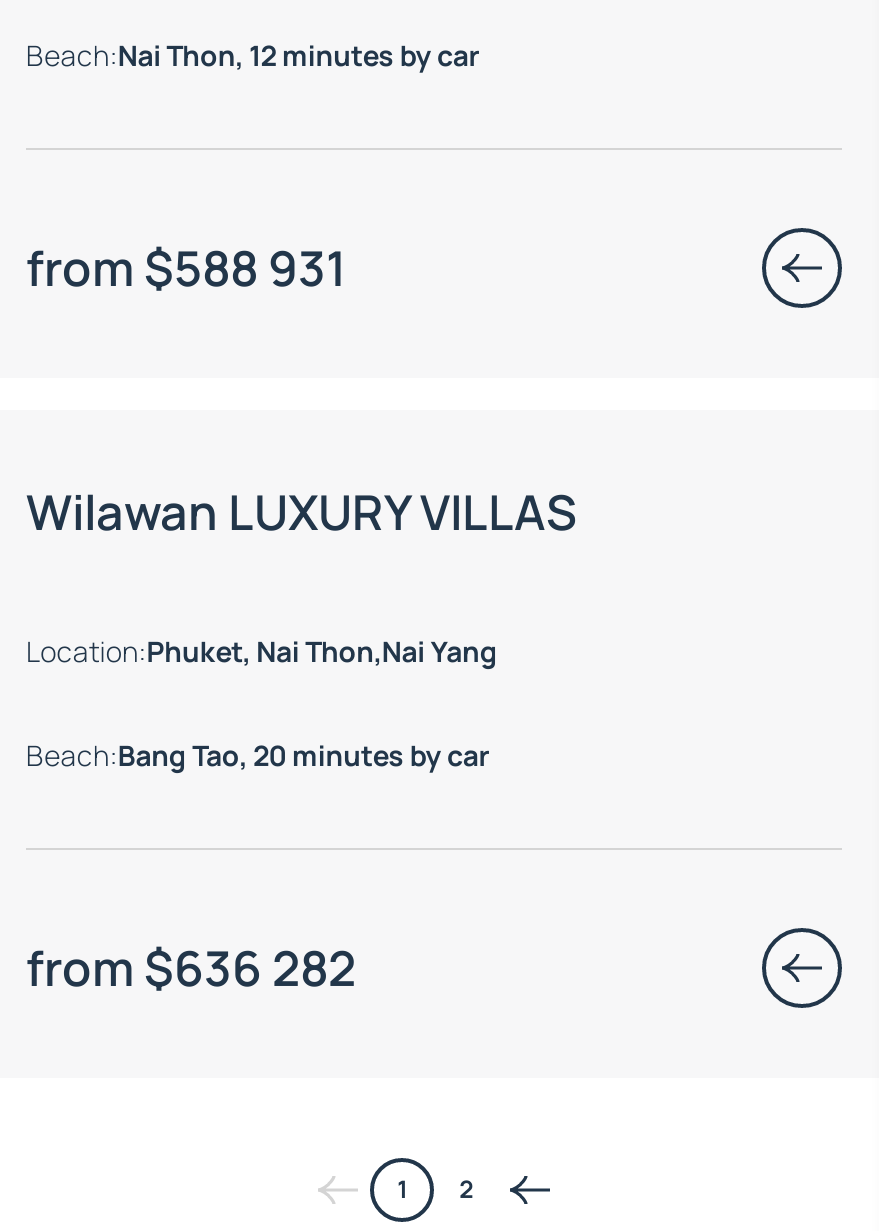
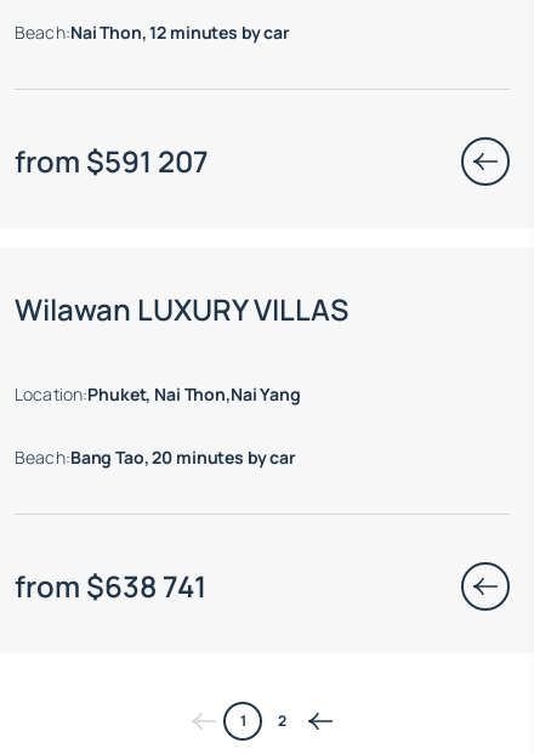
- from $588 931
+ from $591 207

- from $636 282
+ from $638 741
